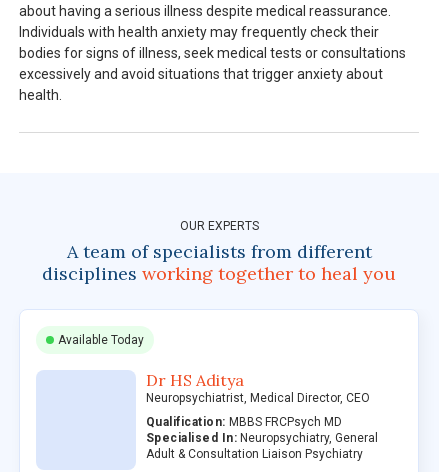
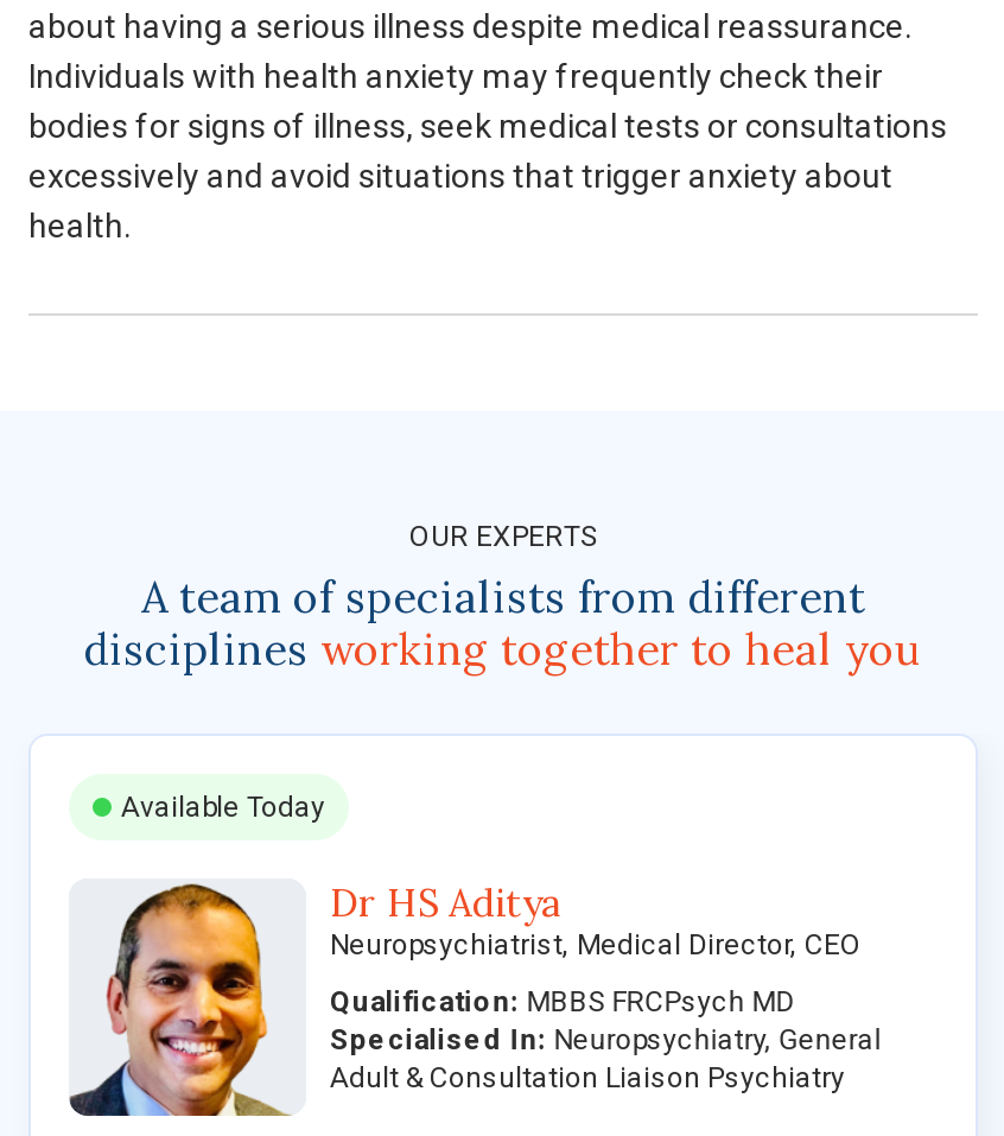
+ [image]
